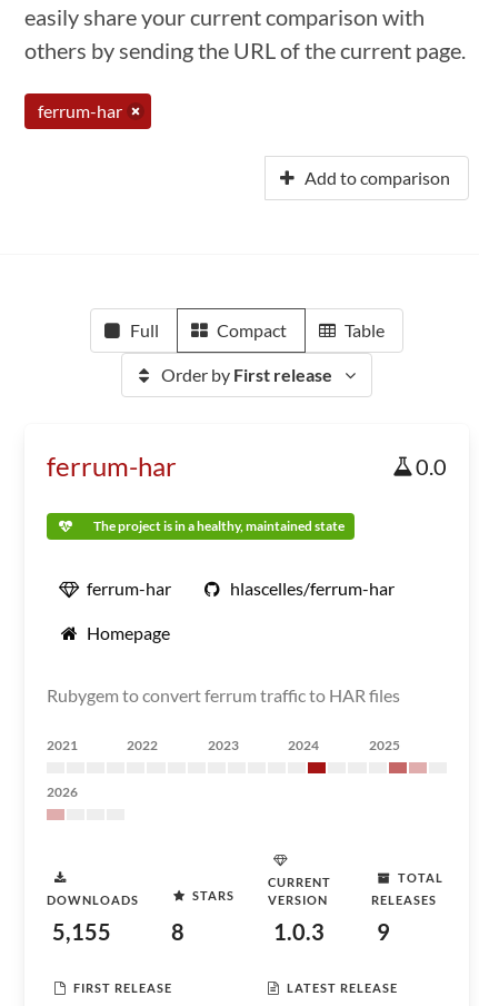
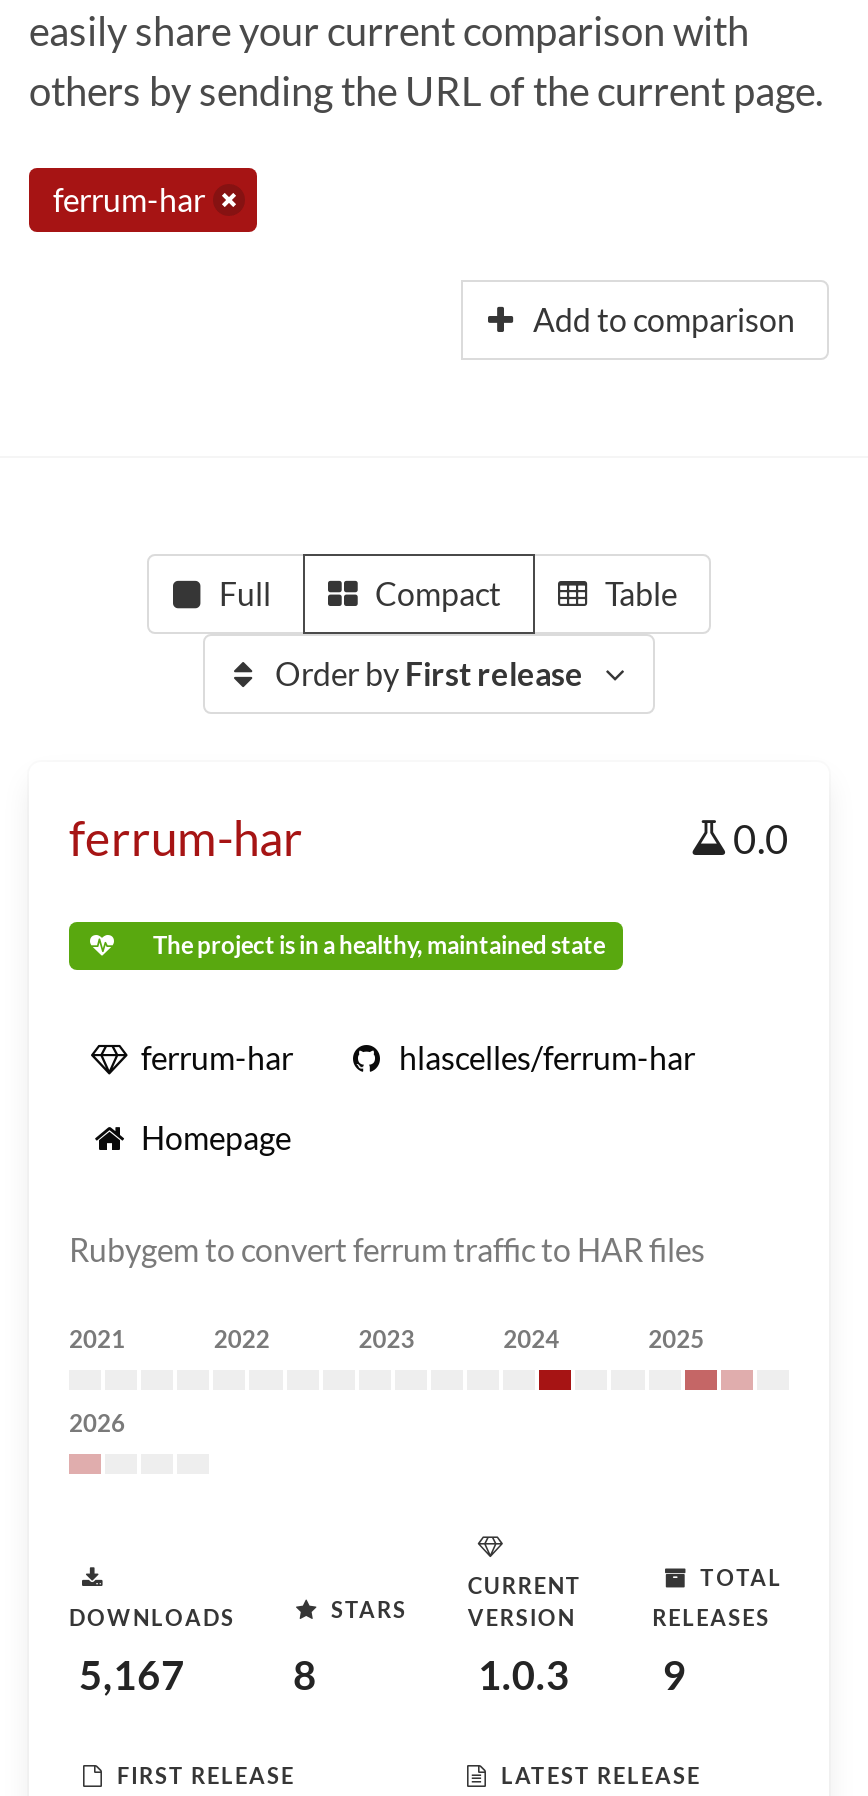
- 5,155
+ 5,167
